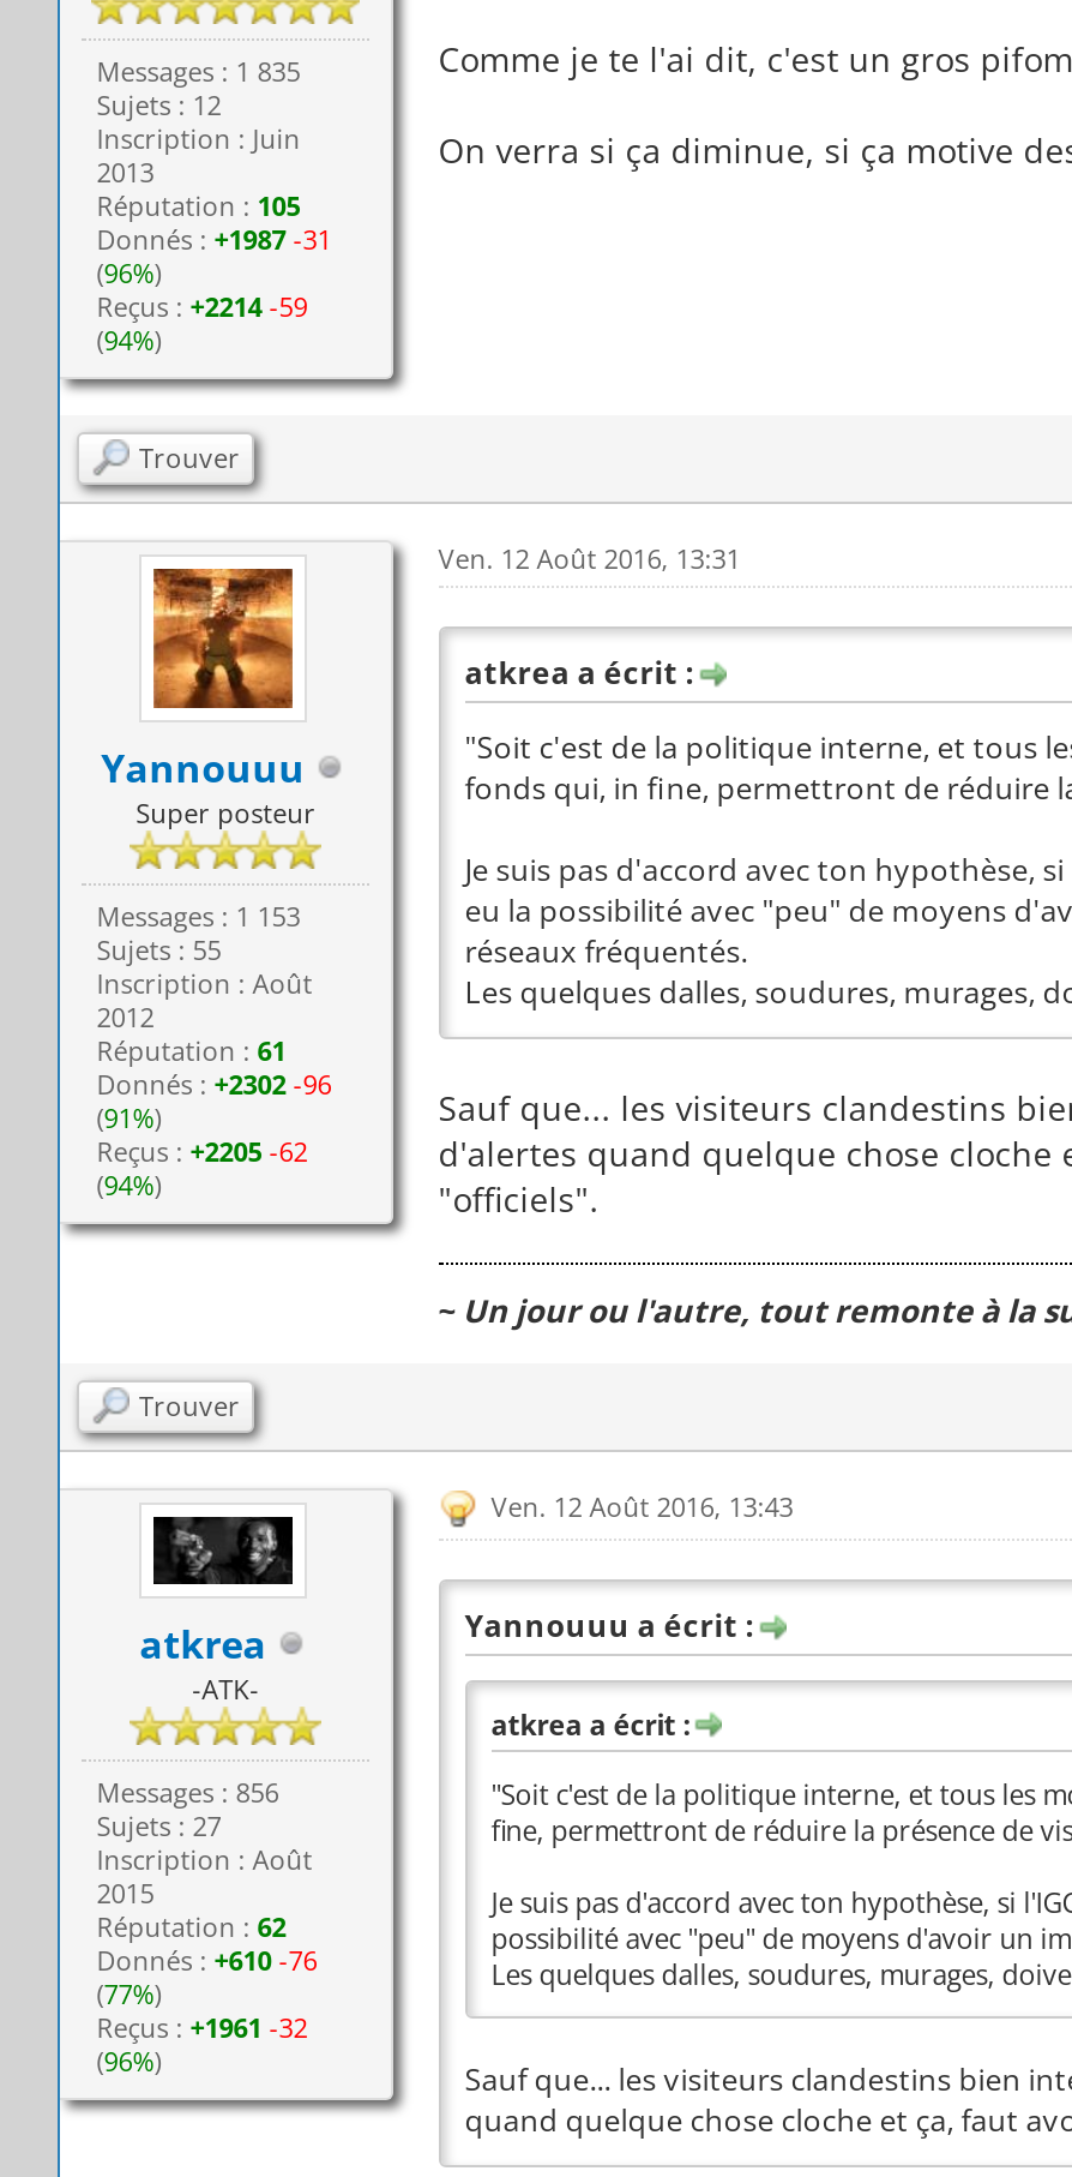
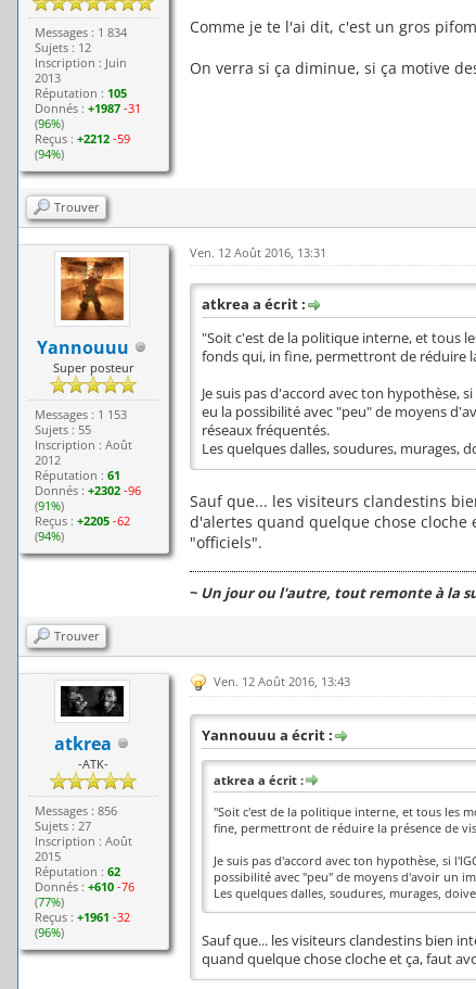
- Messages : 1 835
+ Messages : 1 834

- Reçus : +2214 -59
+ Reçus : +2212 -59
